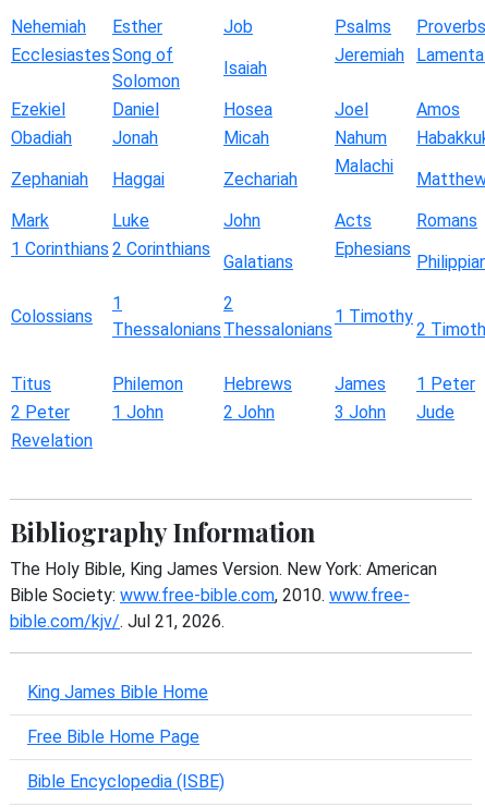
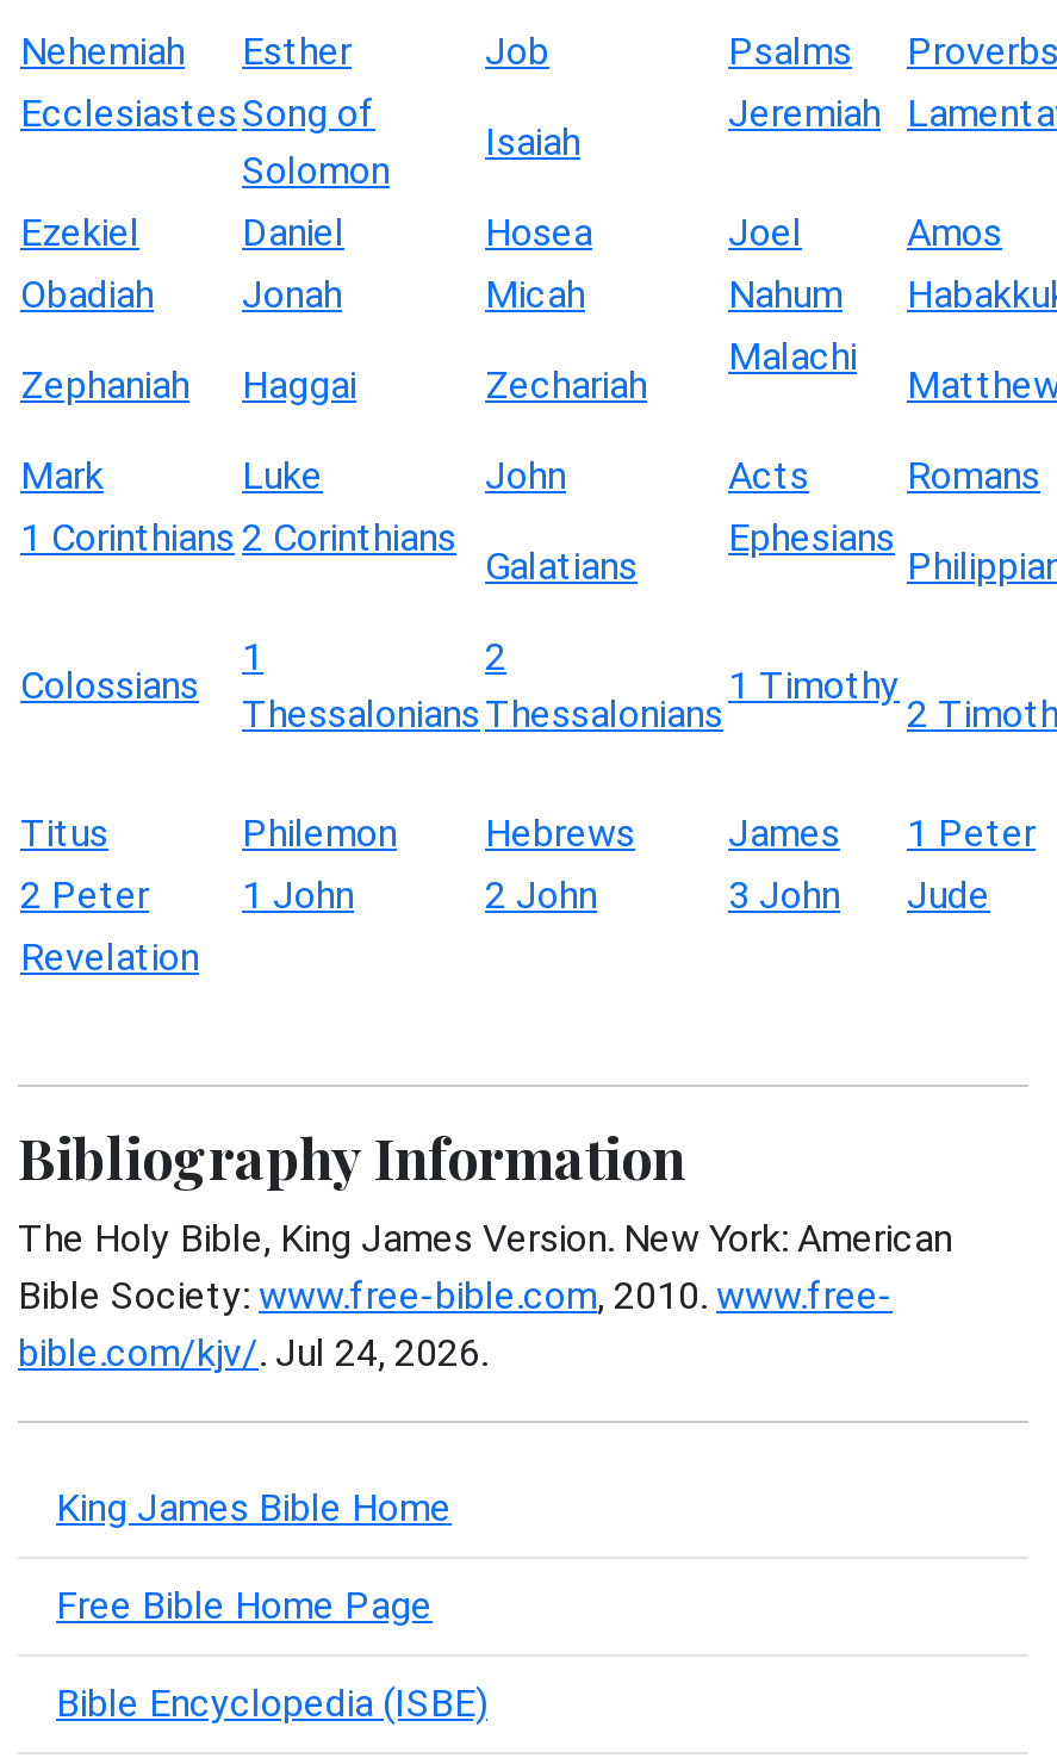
- bible.com/kjv/. Jul 21, 2026.
+ bible.com/kjv/. Jul 24, 2026.
